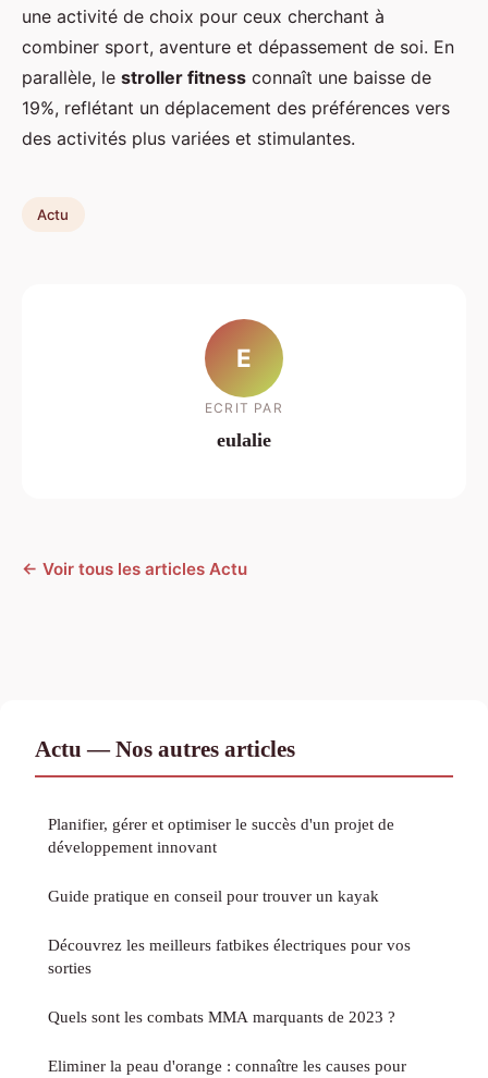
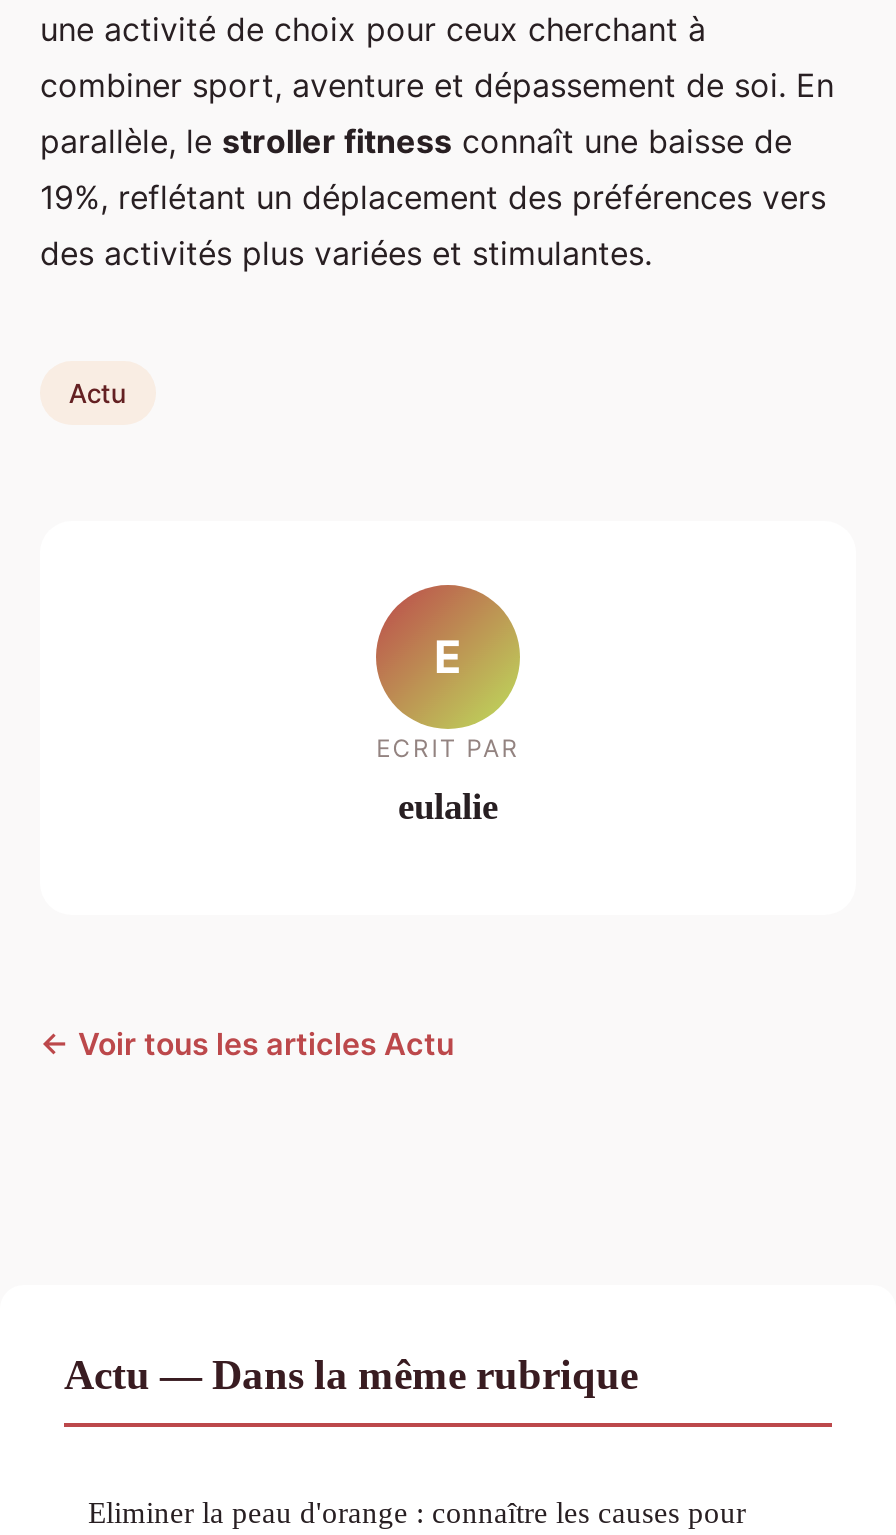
- Actu — Nos autres articles
- Planifier, gérer et optimiser le succès d'un projet de
- développement innovant
- Guide pratique en conseil pour trouver un kayak
- Découvrez les meilleurs fatbikes électriques pour vos
- sorties
- Quels sont les combats MMA marquants de 2023 ?
+ Actu — Dans la même rubrique
